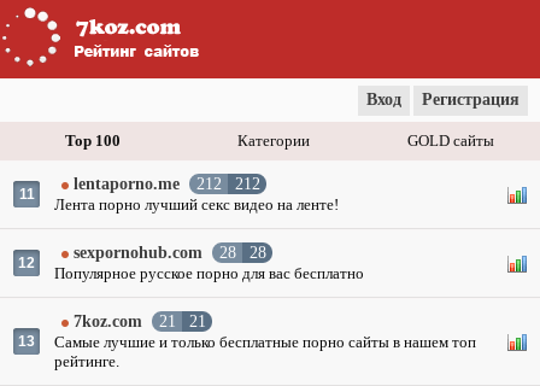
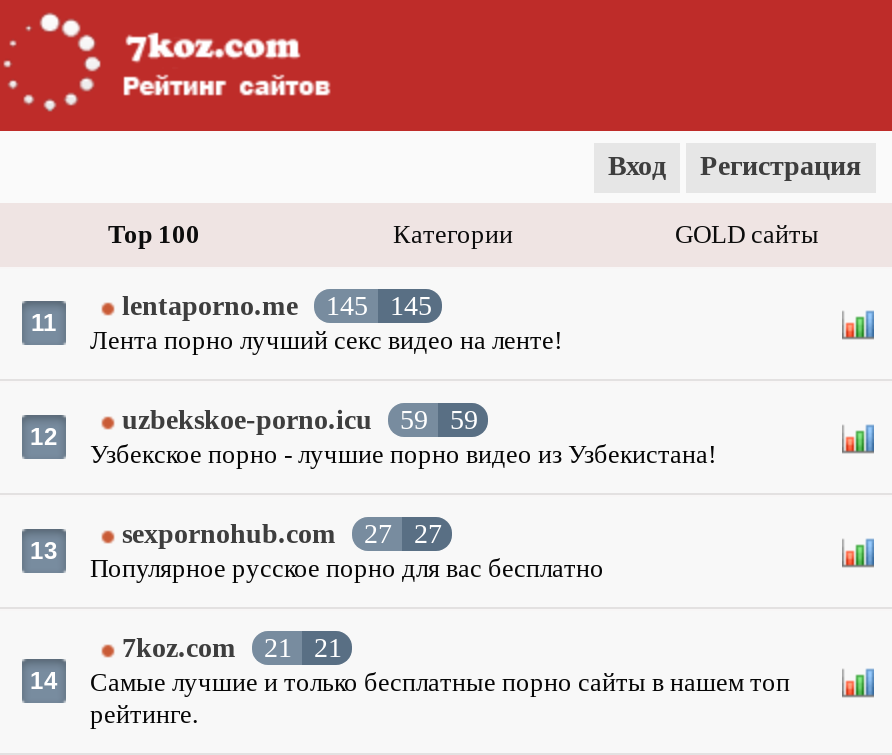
- 212
+ 145

- 212
+ 145

+ uzbekskoe-porno.icu
+ 59
+ 59
+ Узбекское порно - лучшие порно видео из Узбекистана!
+ 13

- 28
+ 27

- 28
+ 27

- 13 Самые лучшие и только бесплатные порно сайты в нашем топ
+ 14 Самые лучшие и только бесплатные порно сайты в нашем топ
